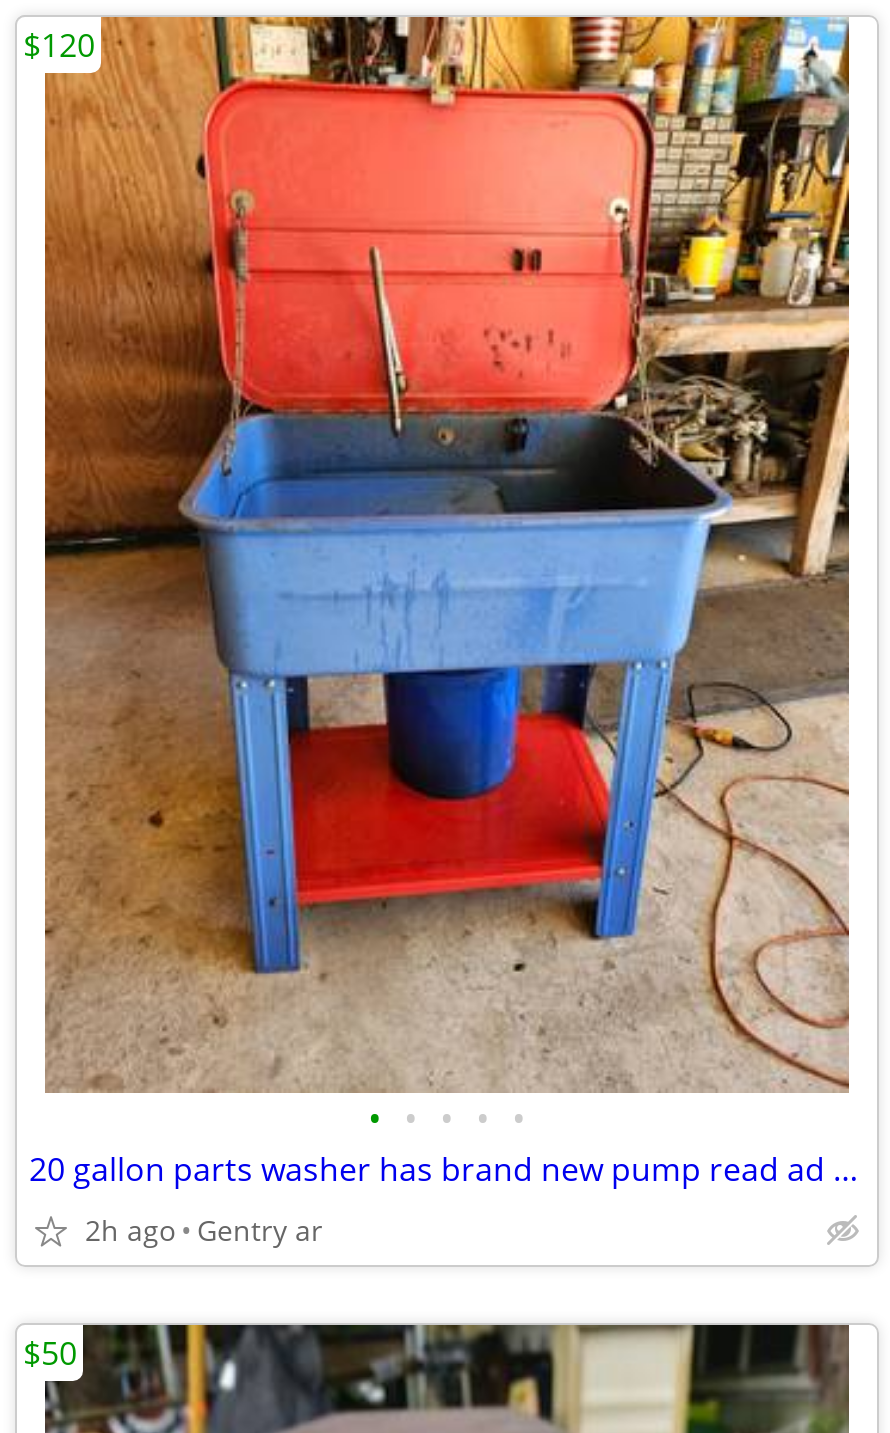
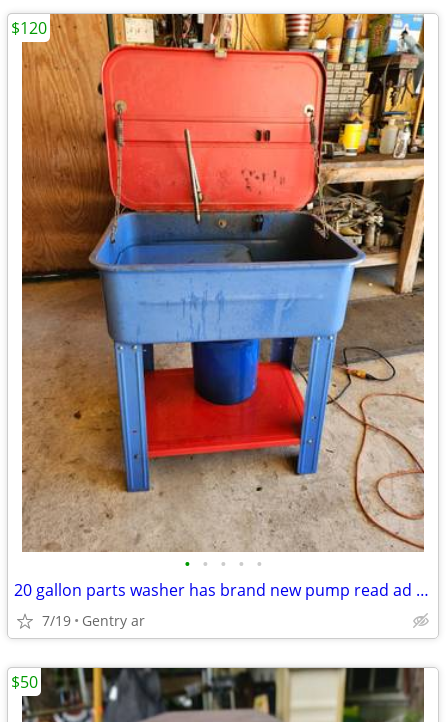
- 2h ago Gentry ar
+ 7/19 Gentry ar
